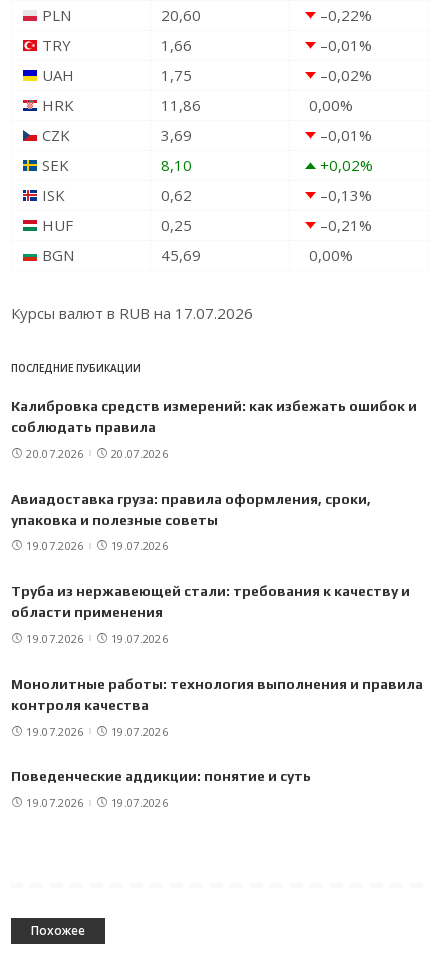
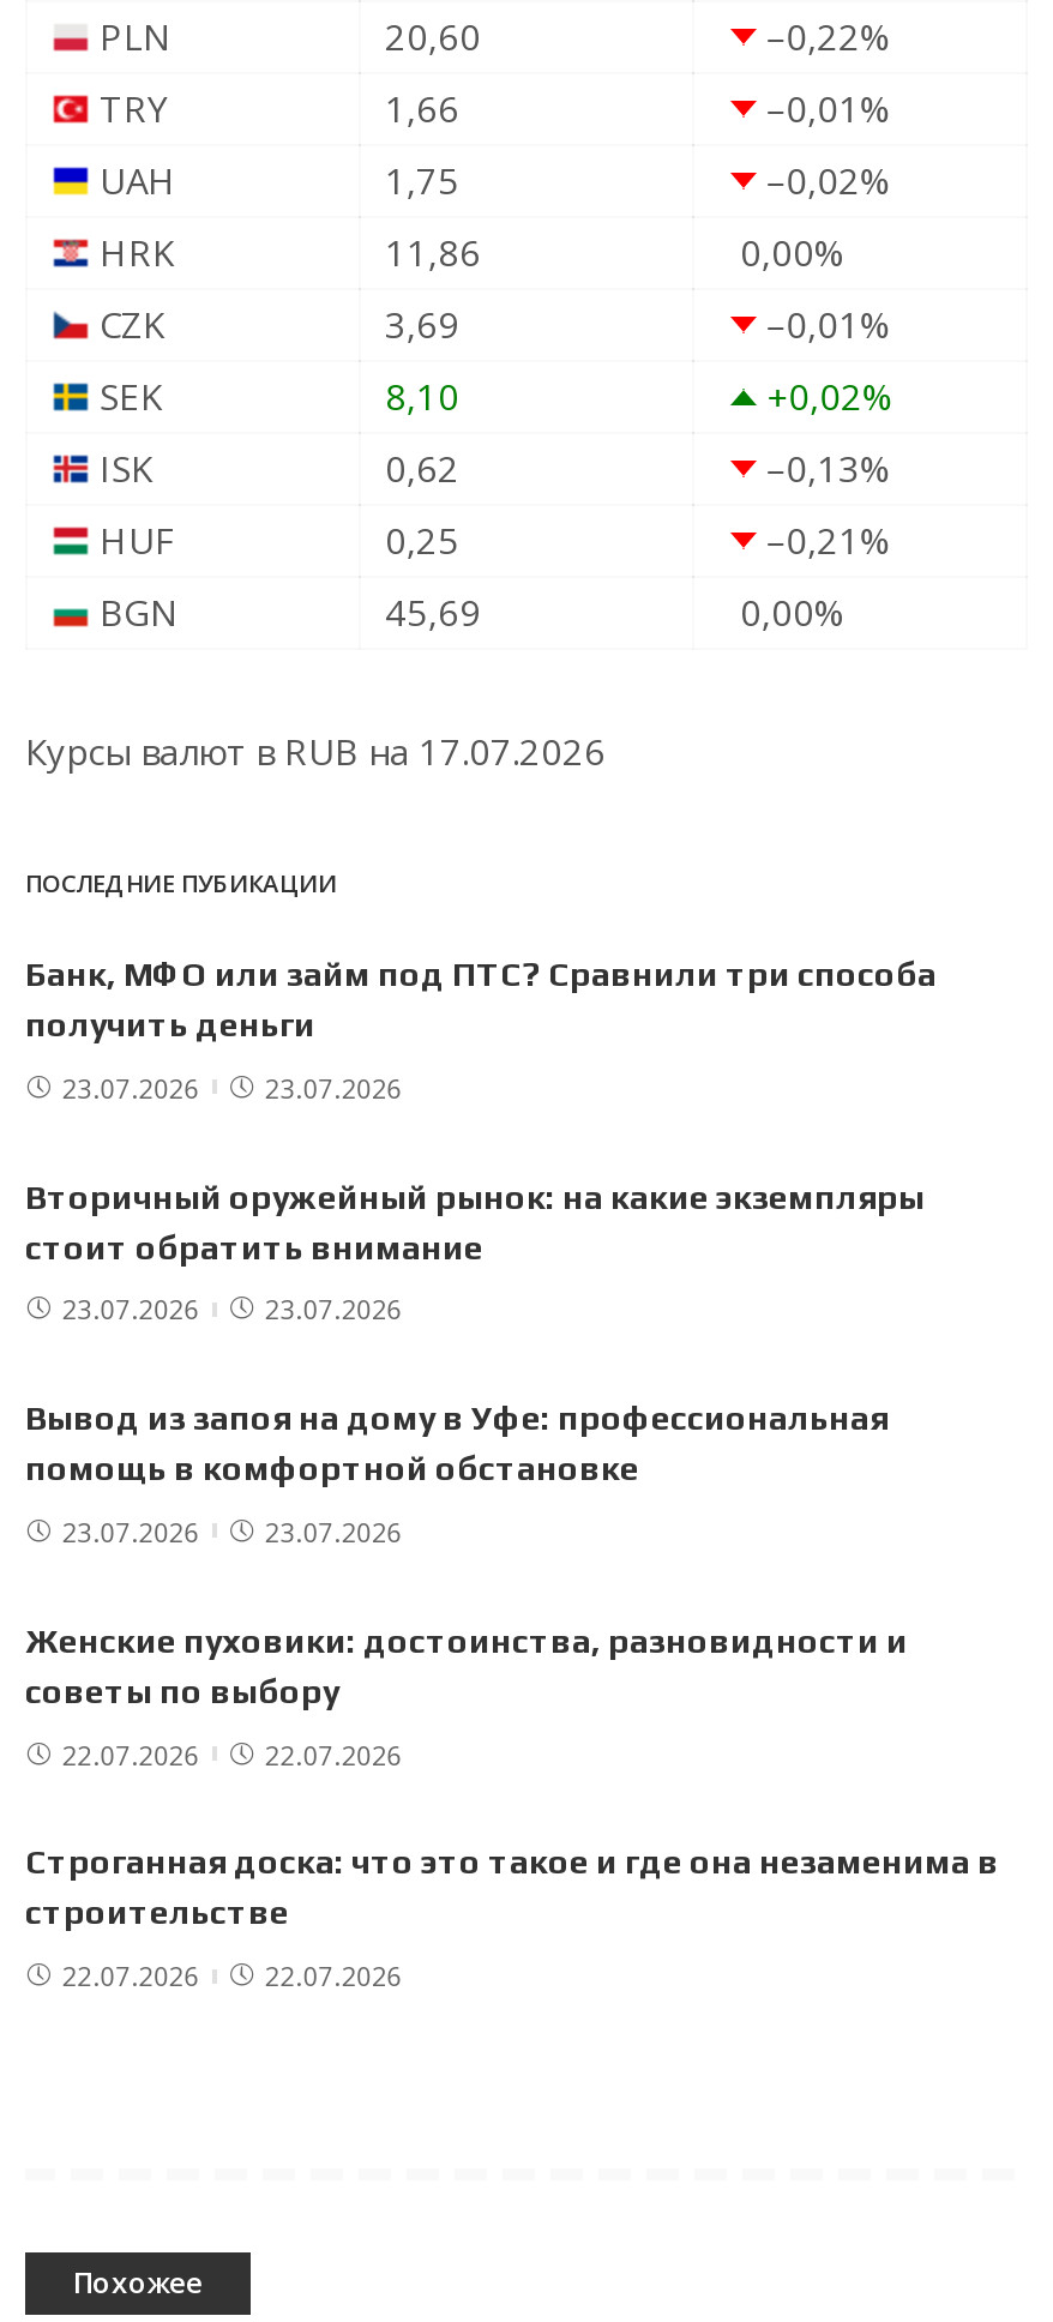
- Калибровка средств измерений: как избежать ошибок и
- соблюдать правила
+ Банк, МФО или займ под ПТС? Сравнили три способа
+ получить деньги

- 20.07.2026
- 20.07.2026
+ 23.07.2026
+ 23.07.2026

- Авиадоставка груза: правила оформления, сроки,
- упаковка и полезные советы
+ Вторичный оружейный рынок: на какие экземпляры
+ стоит обратить внимание

- 19.07.2026
- 19.07.2026
+ 23.07.2026
+ 23.07.2026

- Труба из нержавеющей стали: требования к качеству и
- области применения
+ Вывод из запоя на дому в Уфе: профессиональная
+ помощь в комфортной обстановке

- 19.07.2026
- 19.07.2026
+ 23.07.2026
+ 23.07.2026

- Монолитные работы: технология выполнения и правила
- контроля качества
+ Женские пуховики: достоинства, разновидности и
+ советы по выбору

- 19.07.2026
- 19.07.2026
+ 22.07.2026
+ 22.07.2026

- Поведенческие аддикции: понятие и суть
+ Строганная доска: что это такое и где она незаменима в
+ строительстве

- 19.07.2026
- 19.07.2026
+ 22.07.2026
+ 22.07.2026
